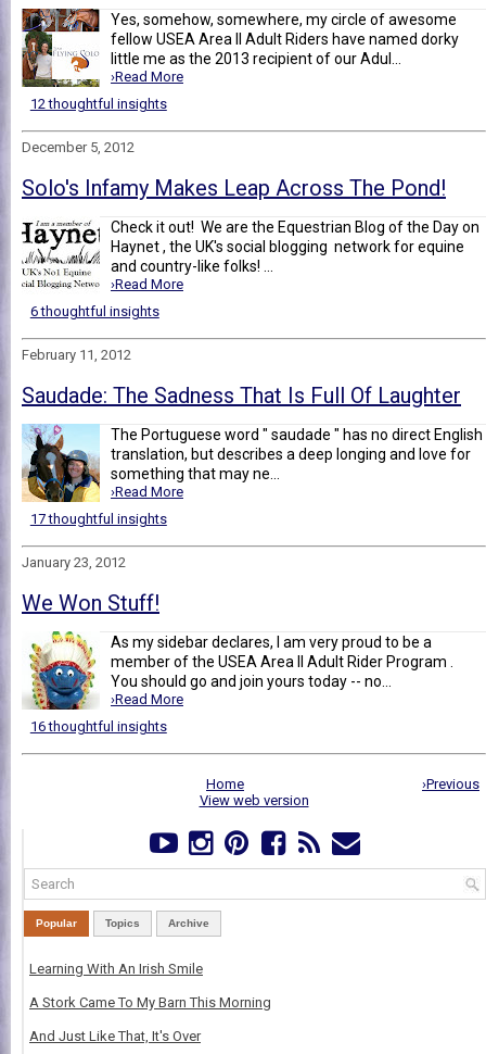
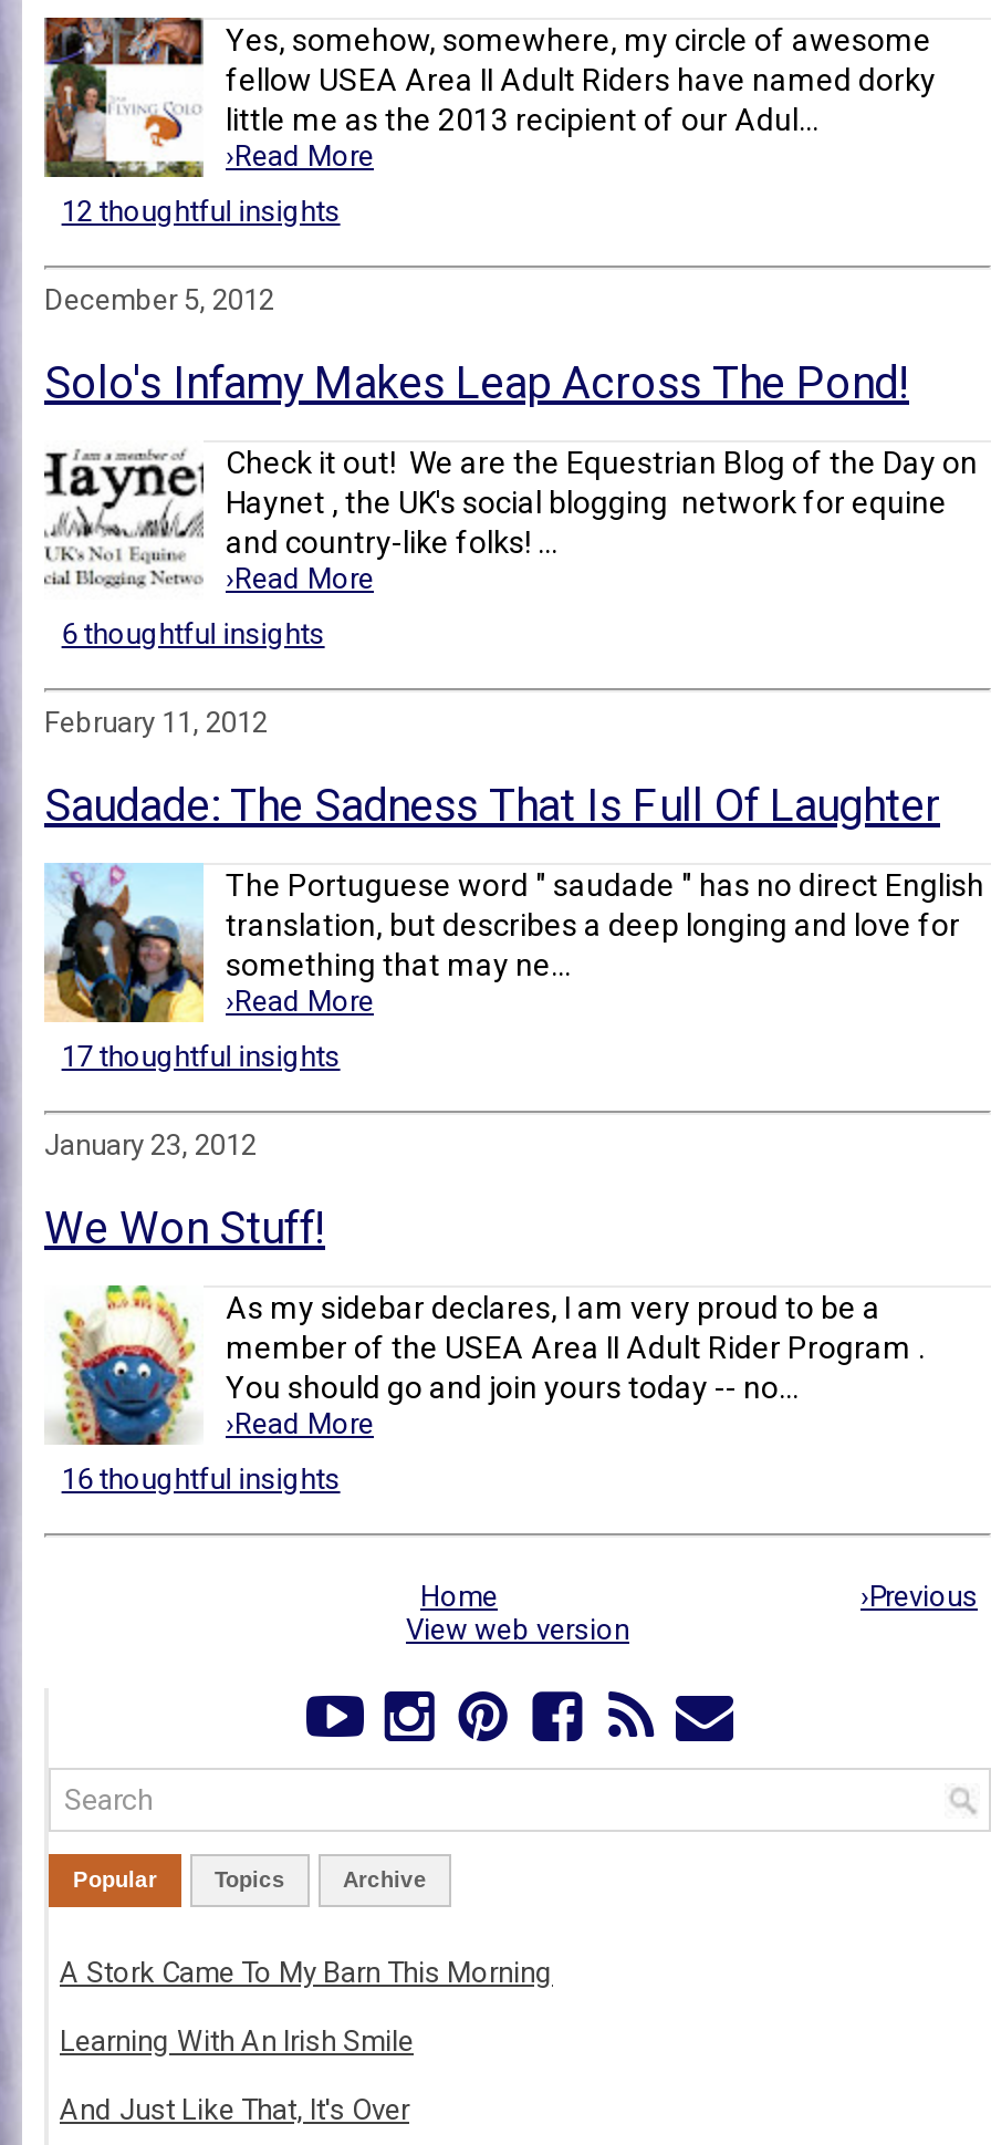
moved down: Learning With An Irish Smile

moved up: A Stork Came To My Barn This Morning
